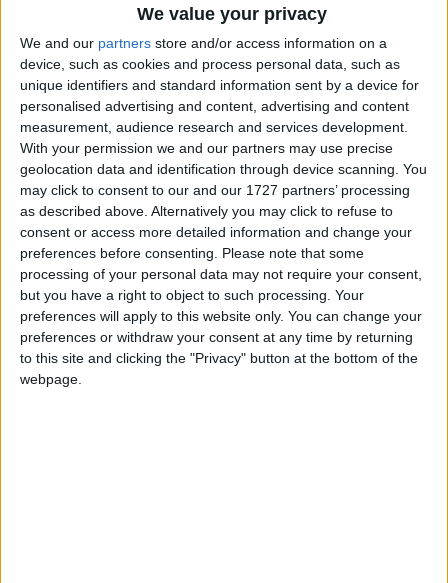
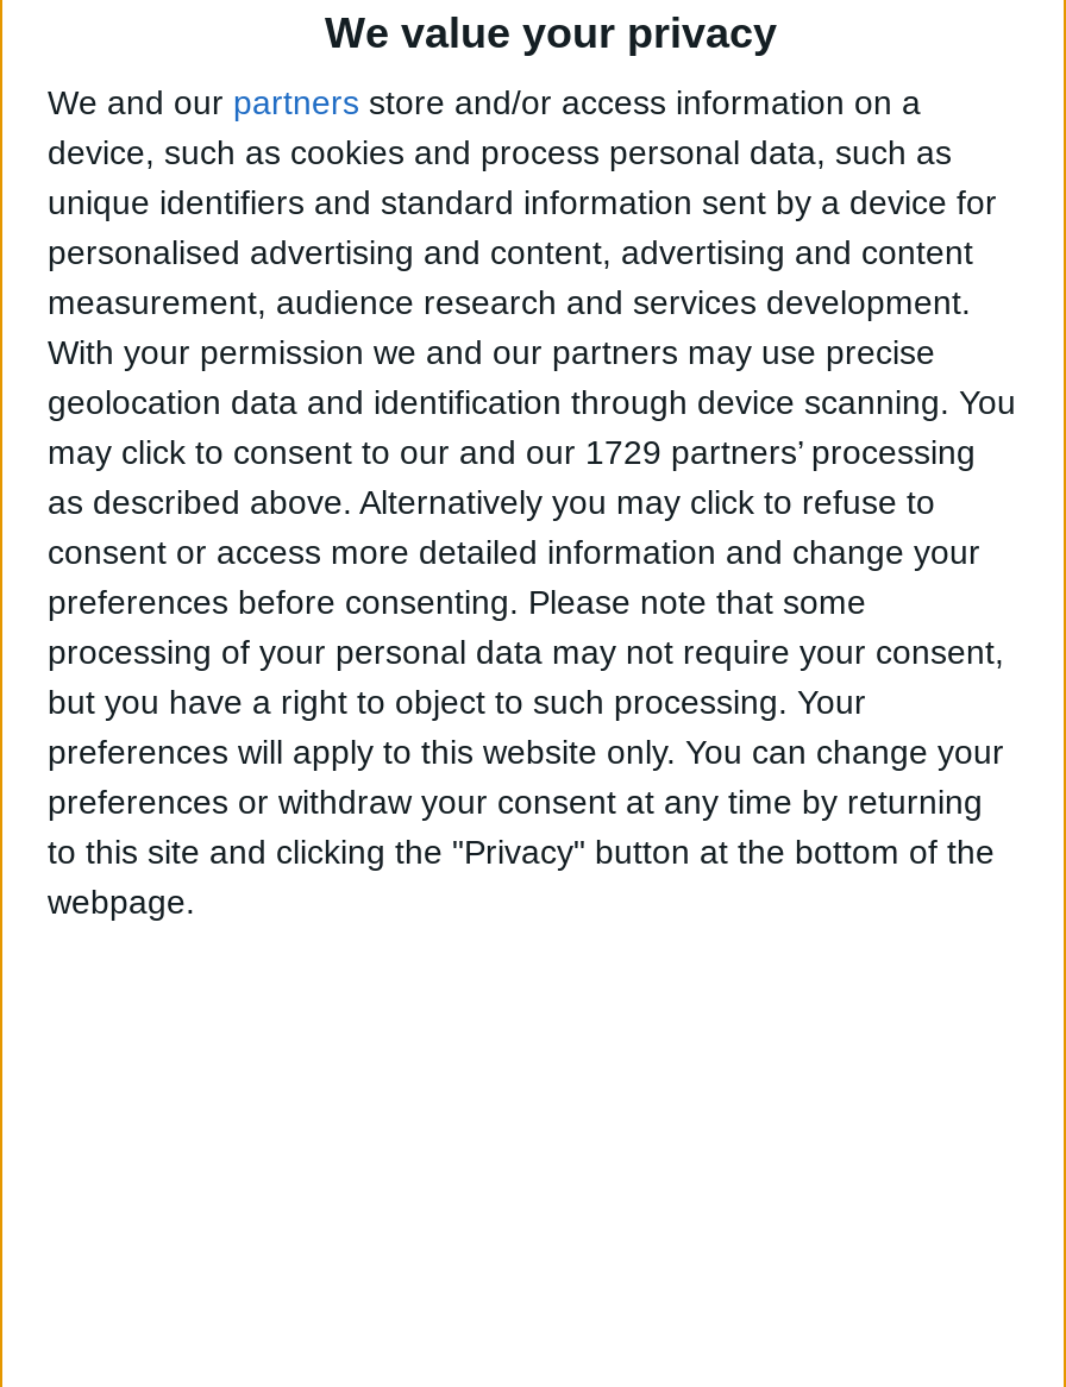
- may click to consent to our and our 1727 partners’ processing
+ may click to consent to our and our 1729 partners’ processing
